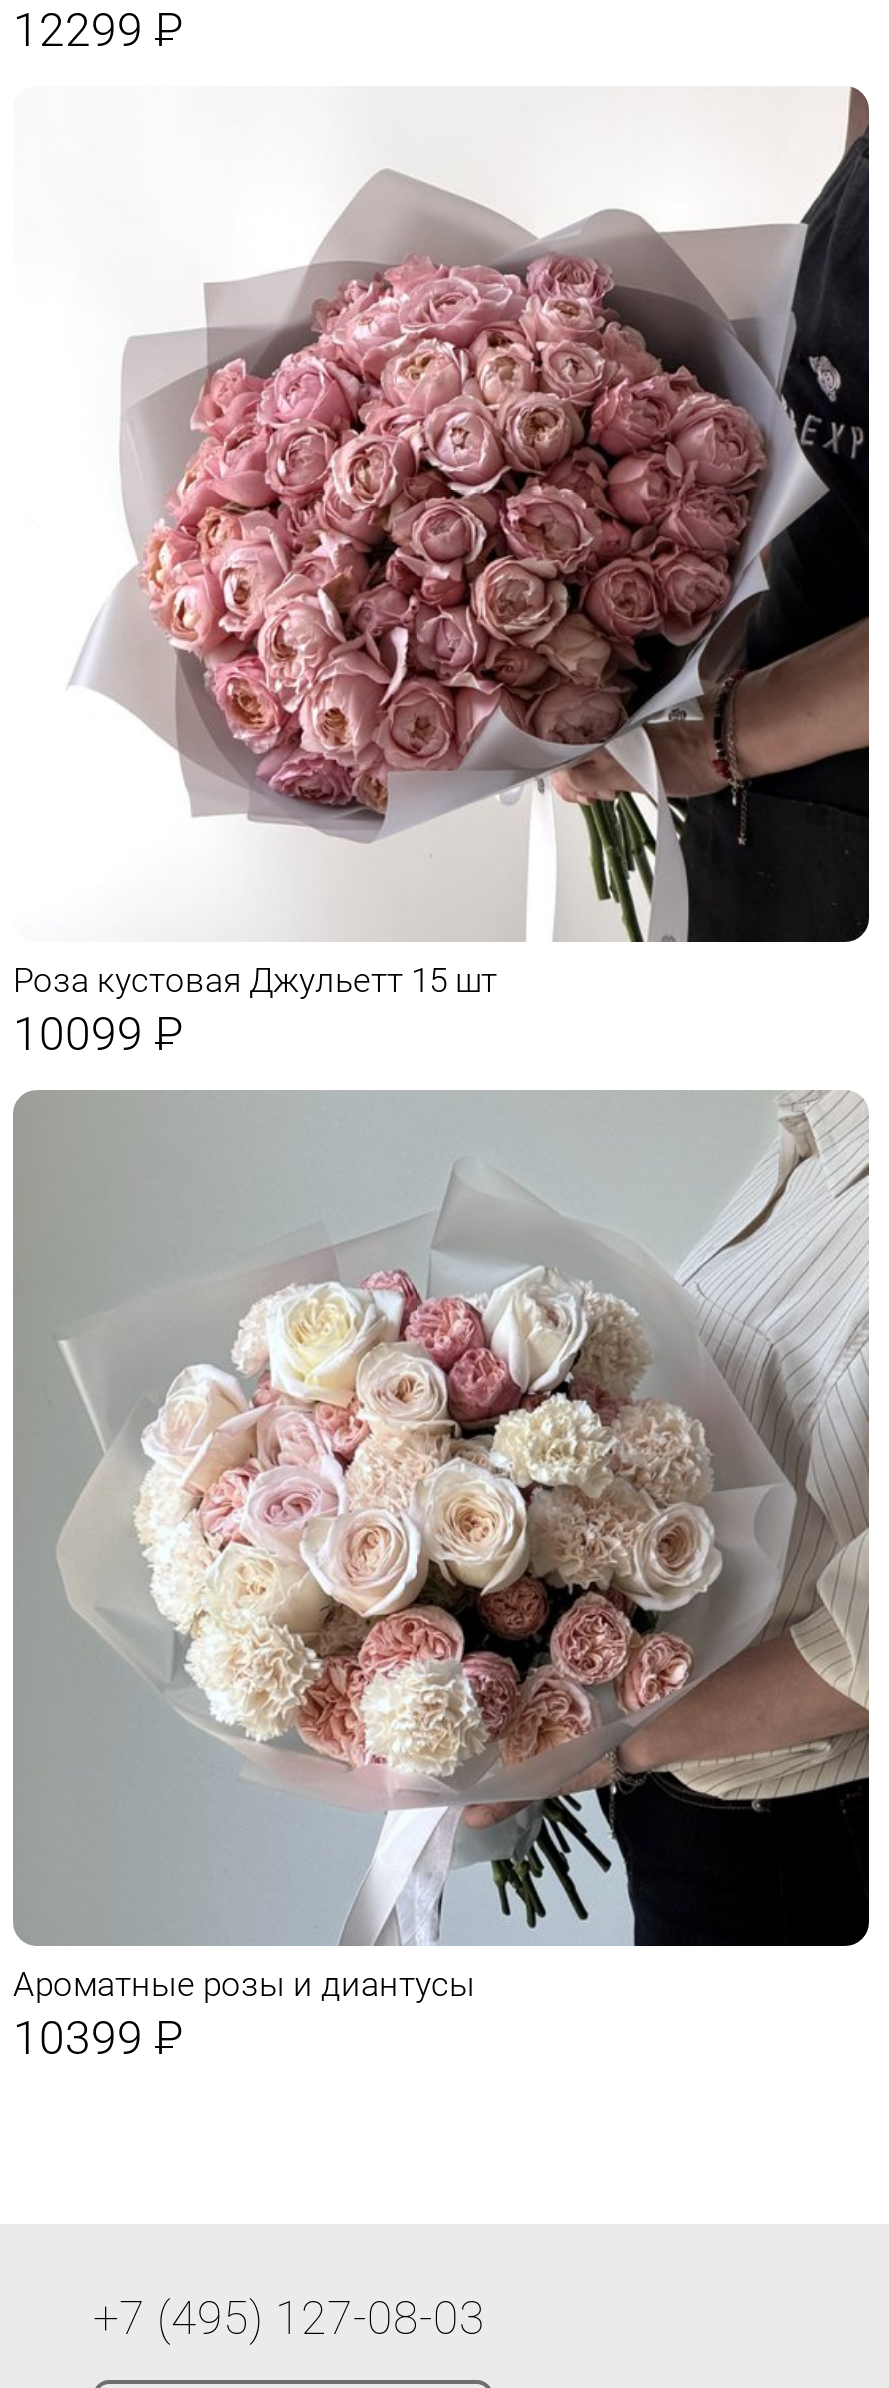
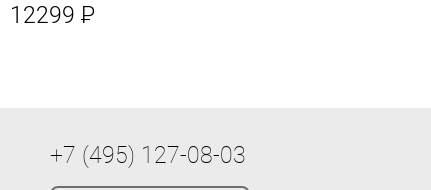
- [image]
- Роза кустовая Джульетт 15 шт
- 10099 Р

- [image]
- Ароматные розы и диантусы
- 10399 Р
